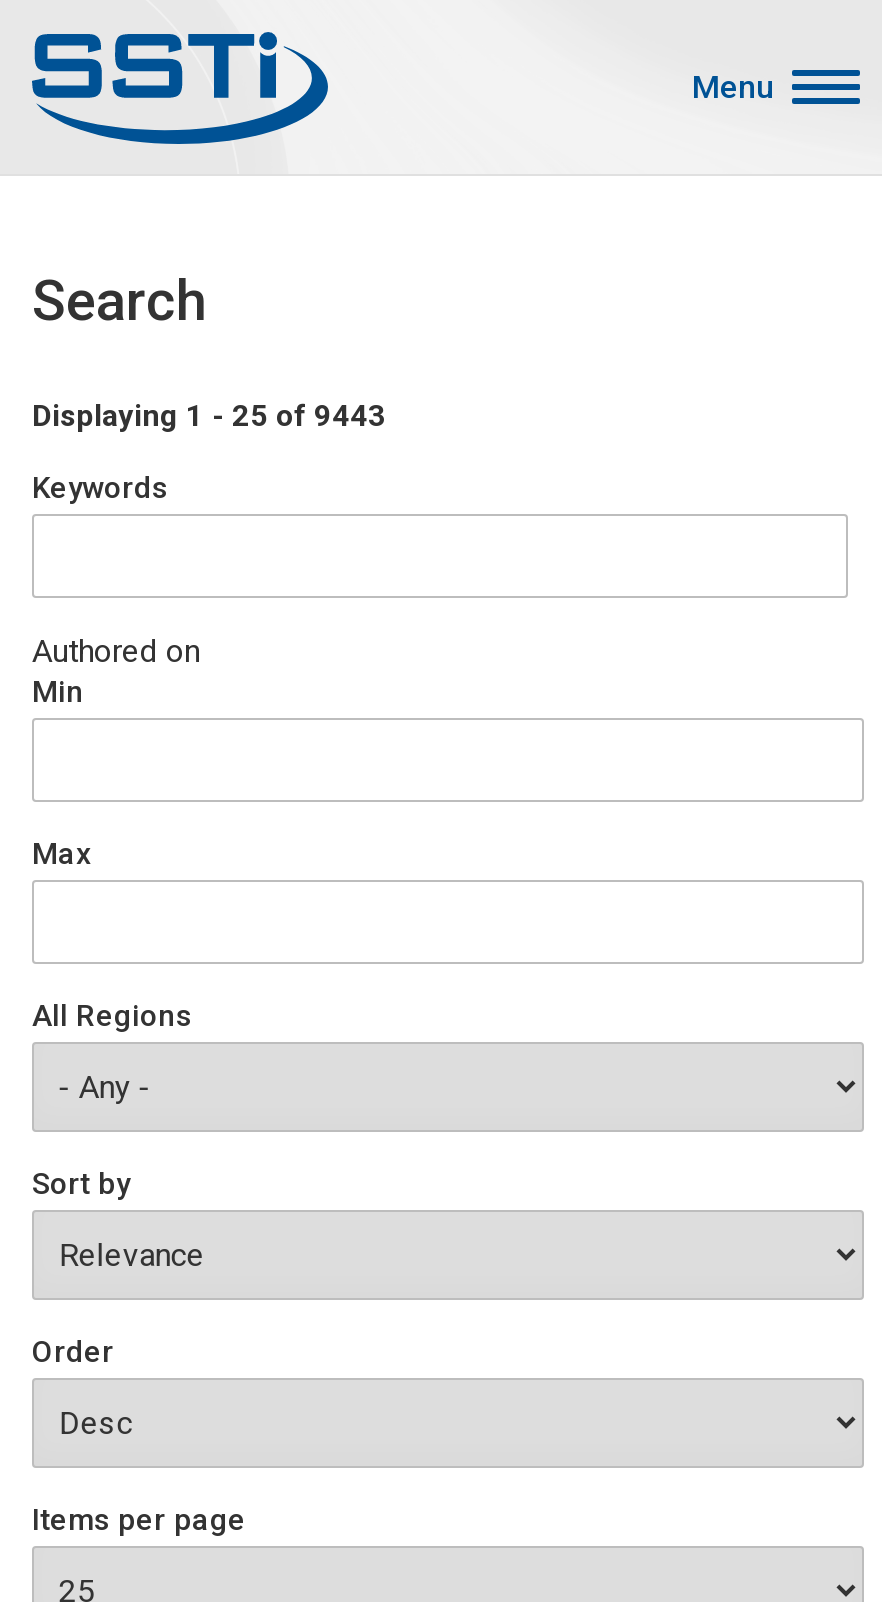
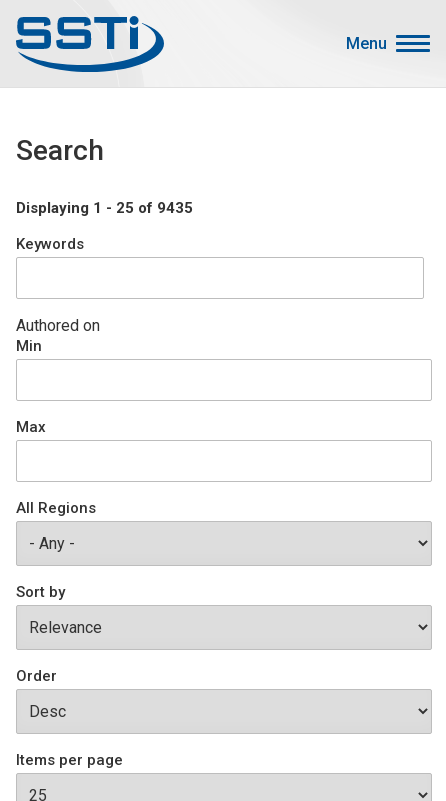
- Displaying 1 - 25 of 9443
+ Displaying 1 - 25 of 9435
